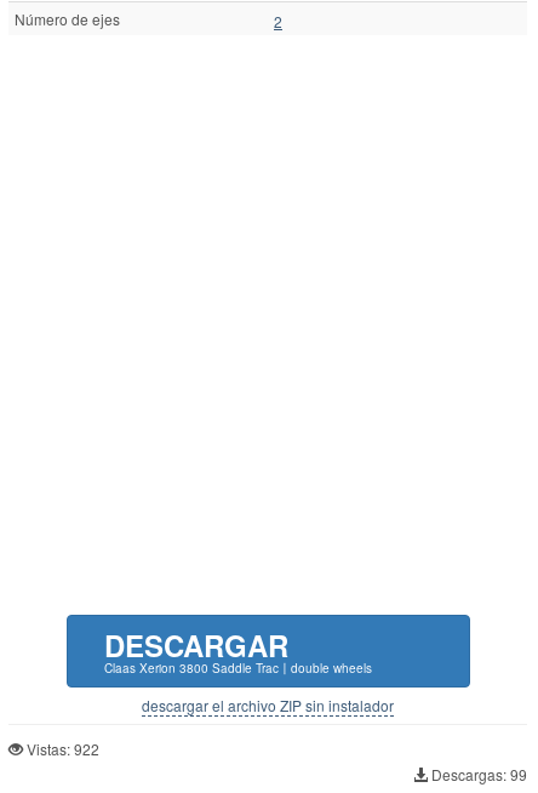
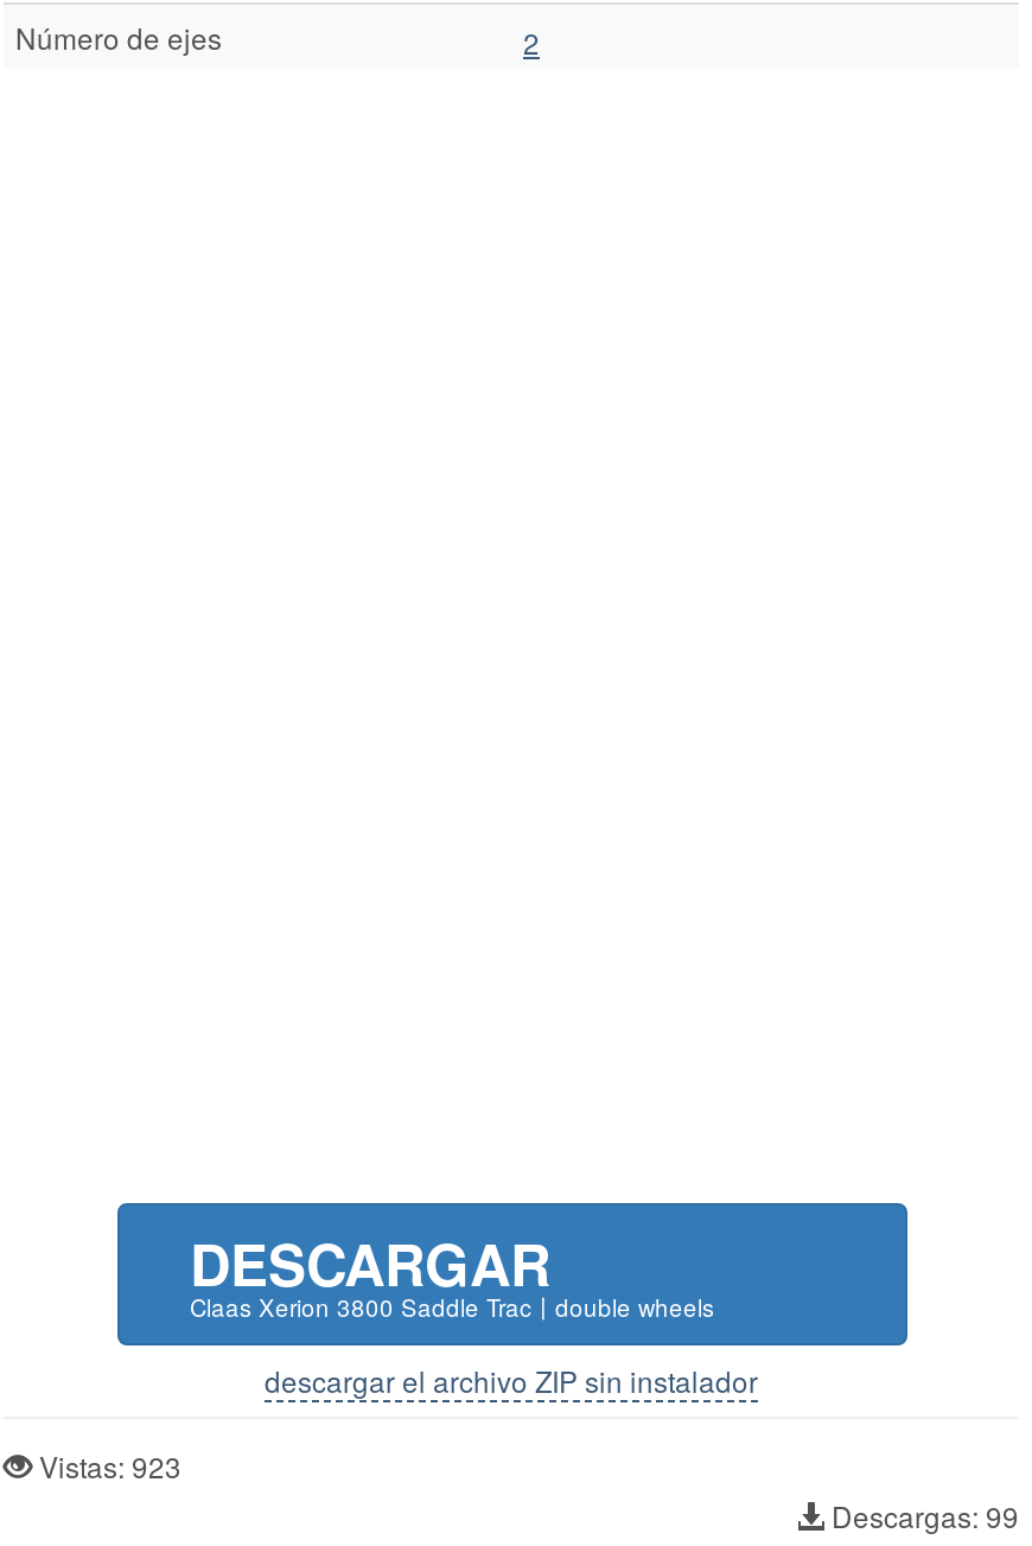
- Vistas: 922
+ Vistas: 923
